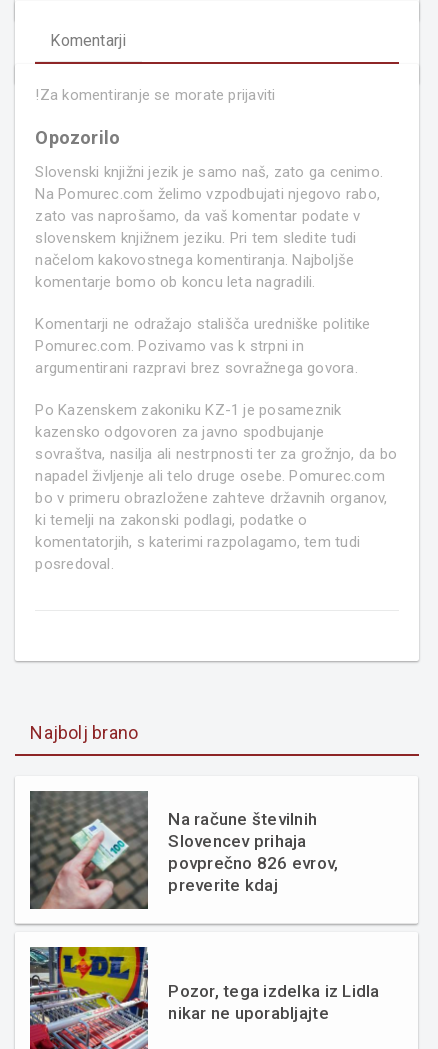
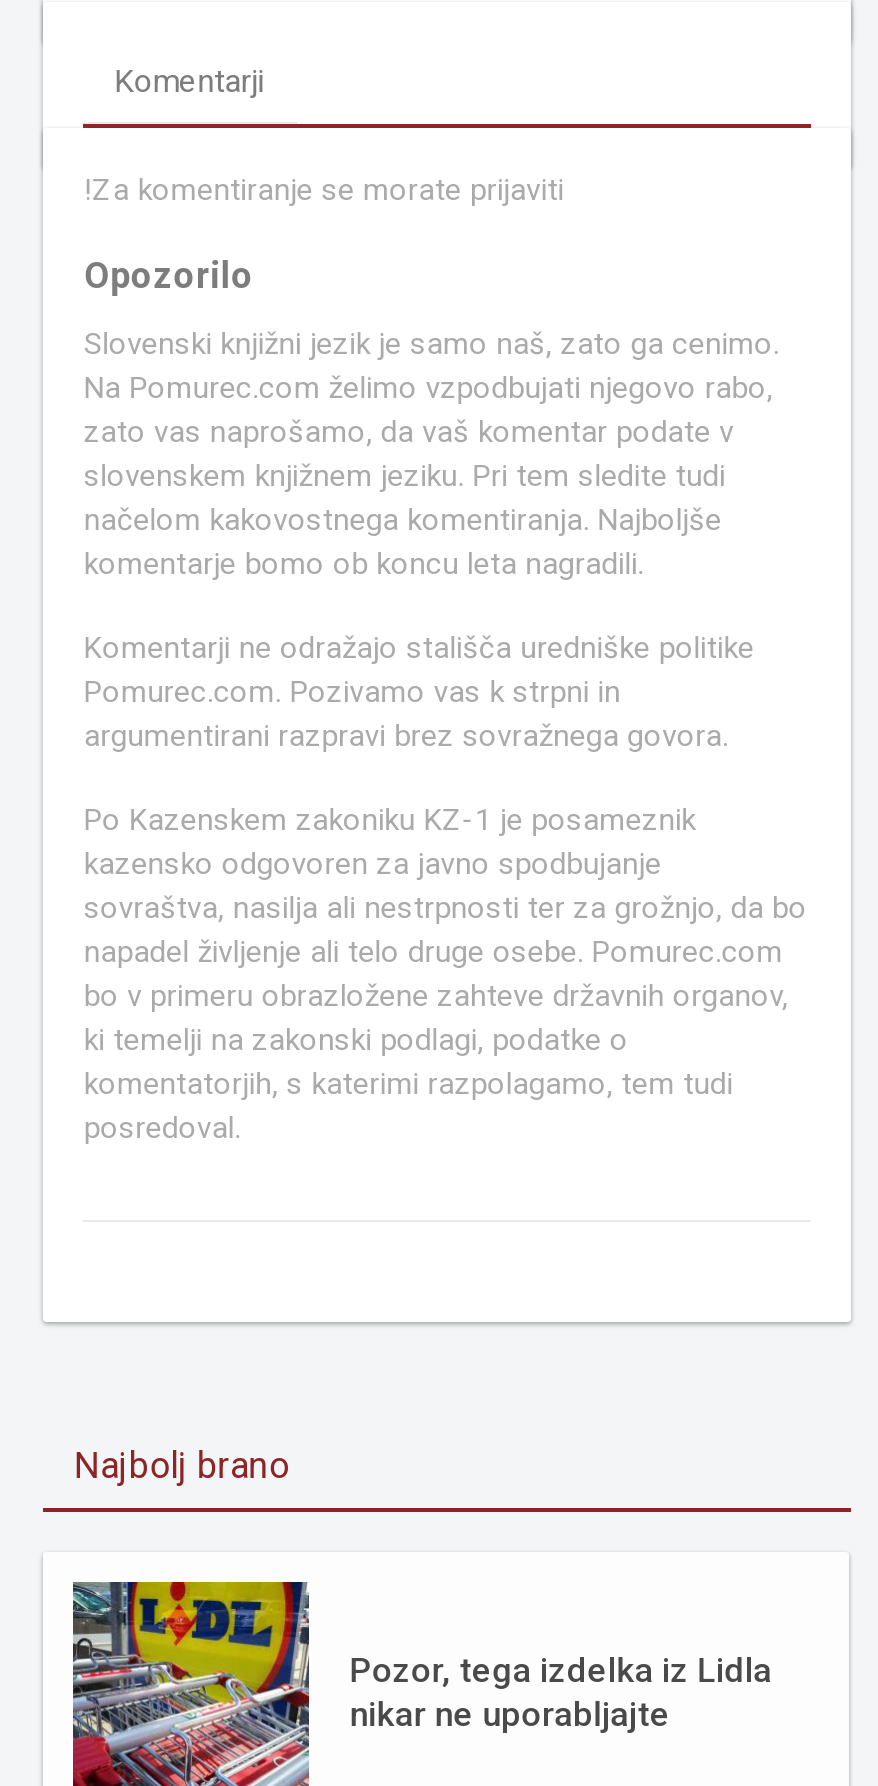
- [image]
- Na račune številnih
- Slovencev prihaja
- povprečno 826 evrov,
- preverite kdaj
